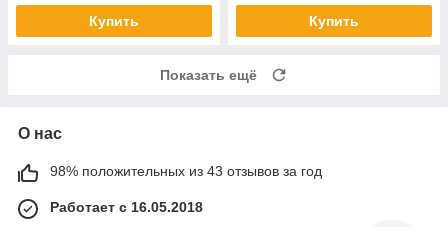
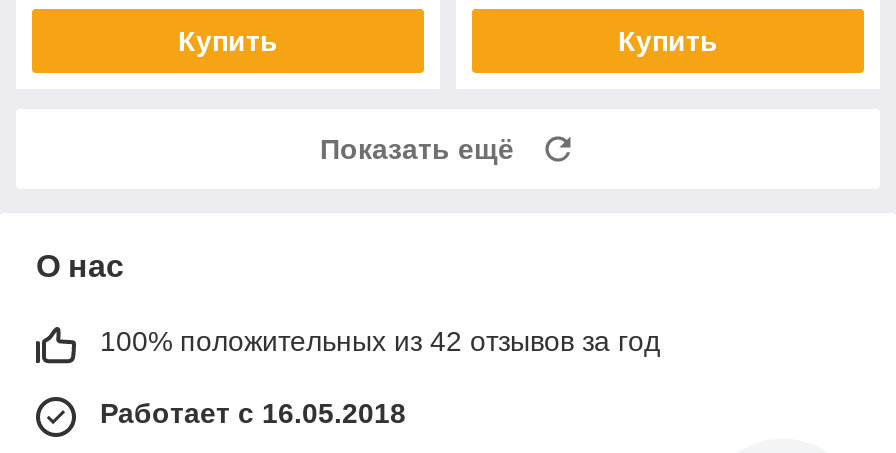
- 98% положительных из 43 отзывов за год
+ 100% положительных из 42 отзывов за год
